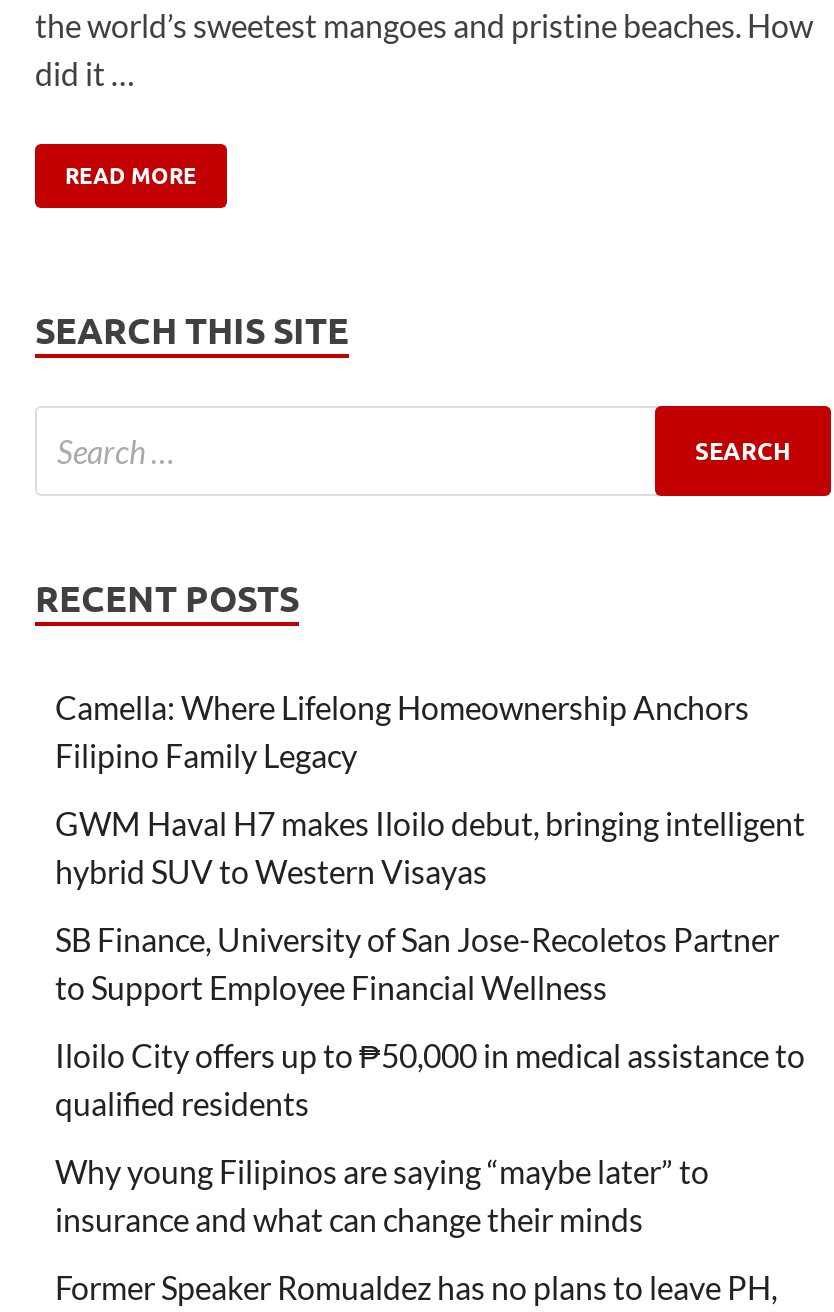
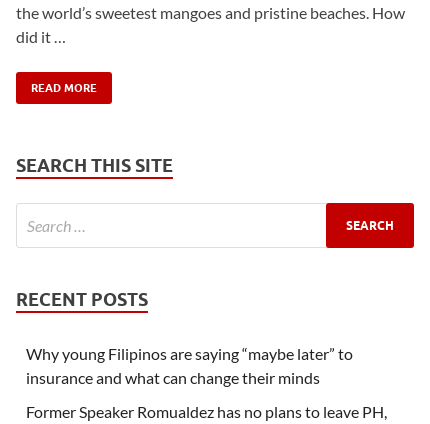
- Camella: Where Lifelong Homeownership Anchors
- Filipino Family Legacy
- GWM Haval H7 makes Iloilo debut, bringing intelligent
- hybrid SUV to Western Visayas
- SB Finance, University of San Jose-Recoletos Partner
- to Support Employee Financial Wellness
- Iloilo City offers up to ₱50,000 in medical assistance to
- qualified residents
